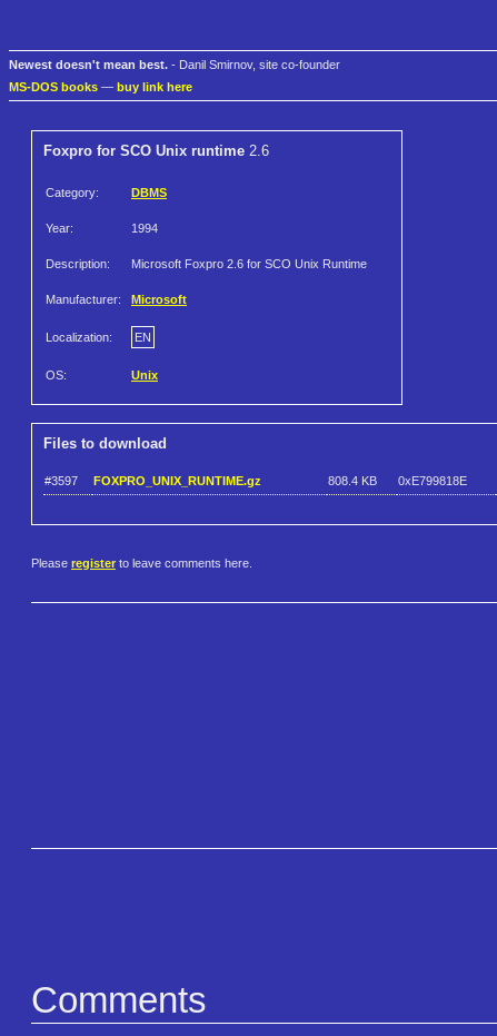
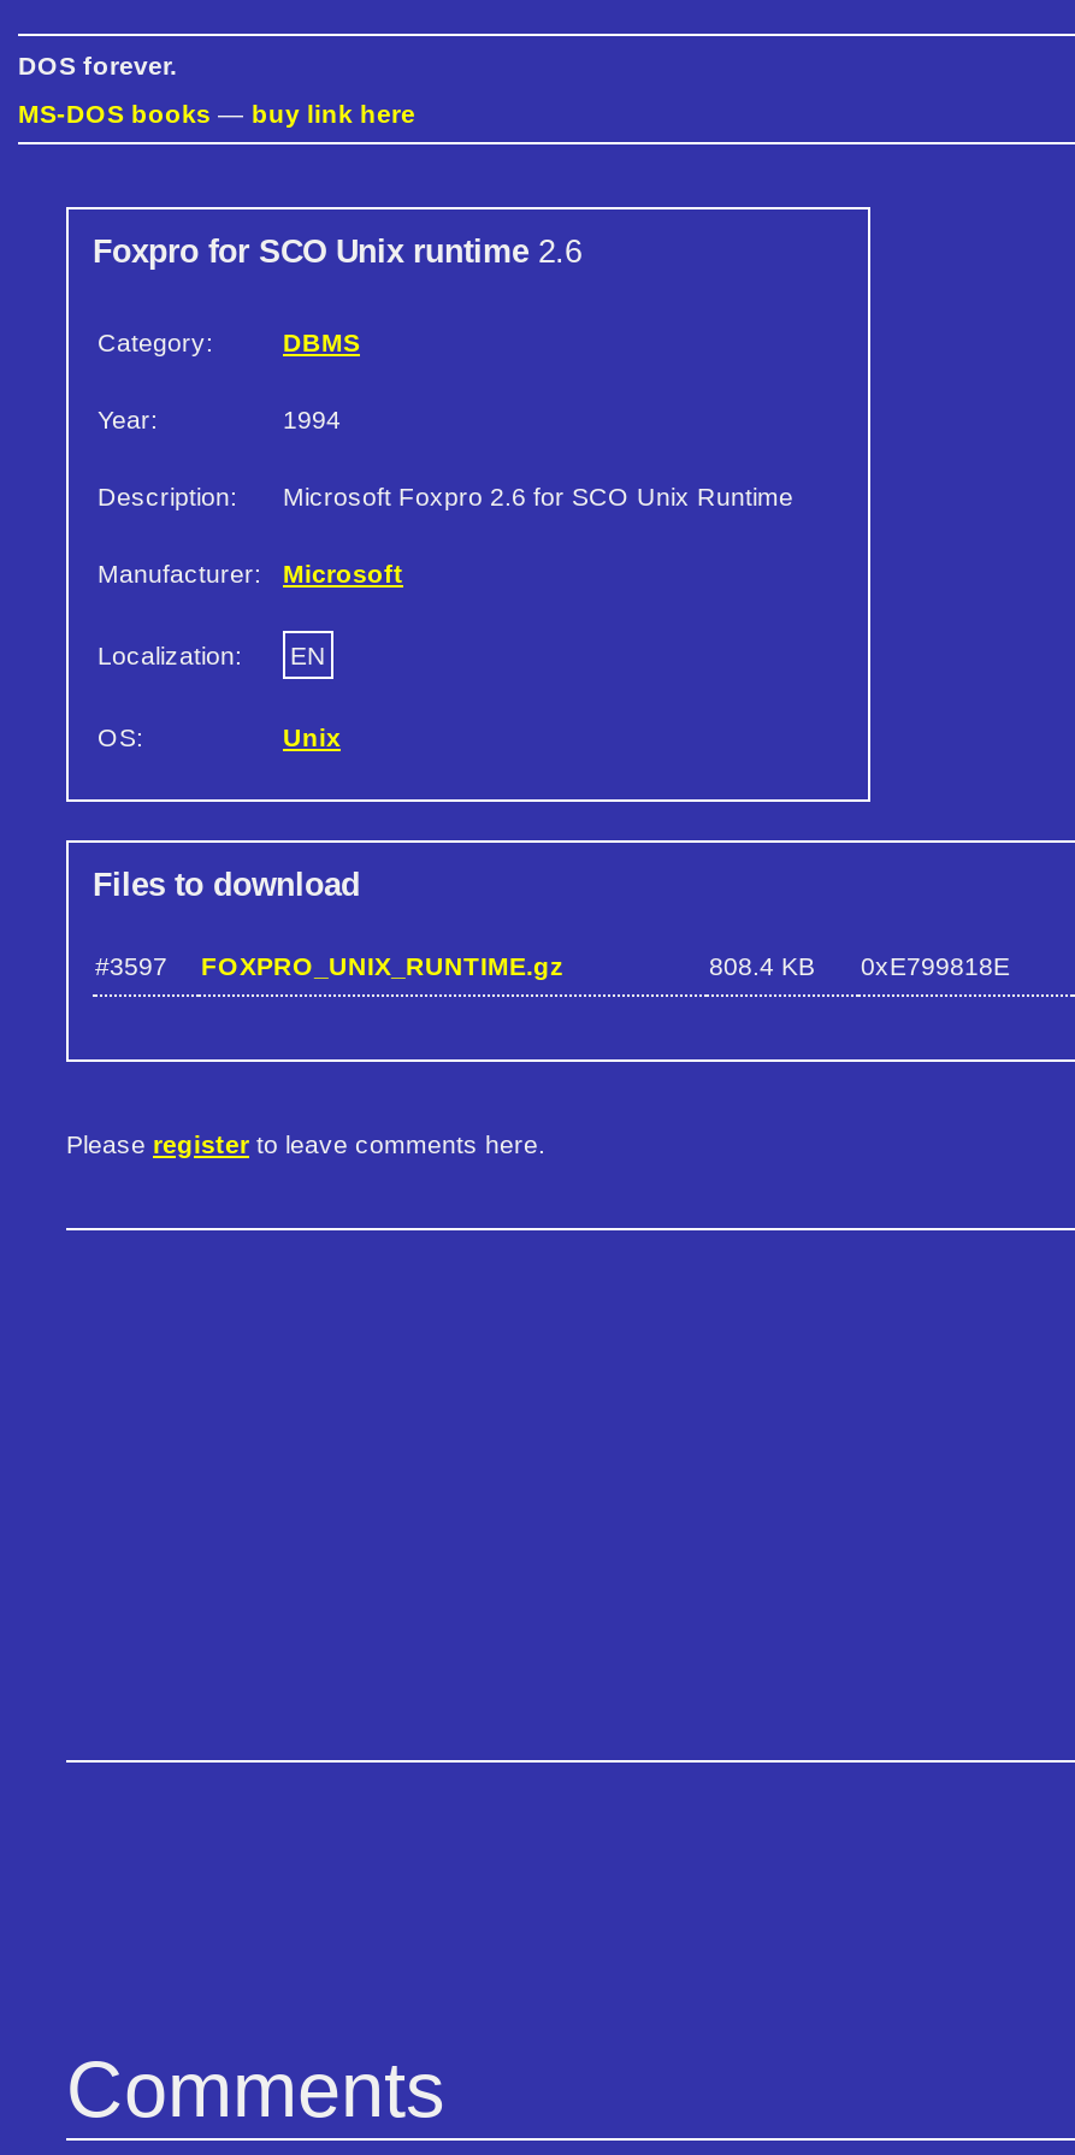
- Newest doesn't mean best. - Danil Smirnov, site co-founder
+ DOS forever.
